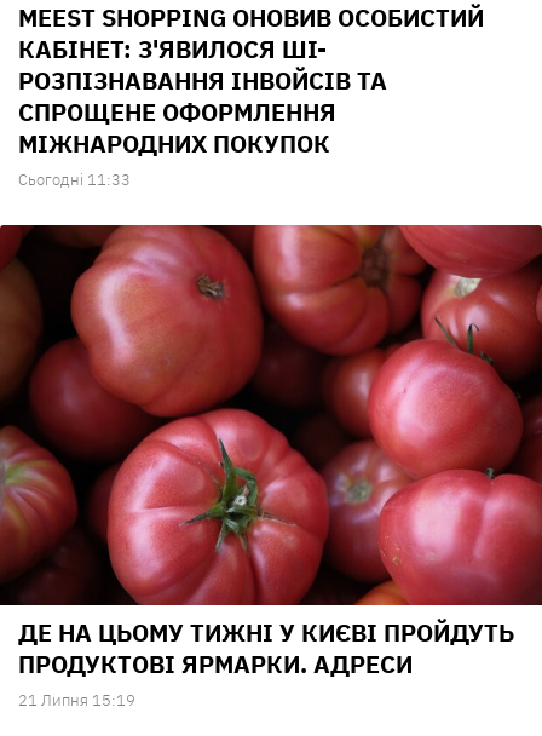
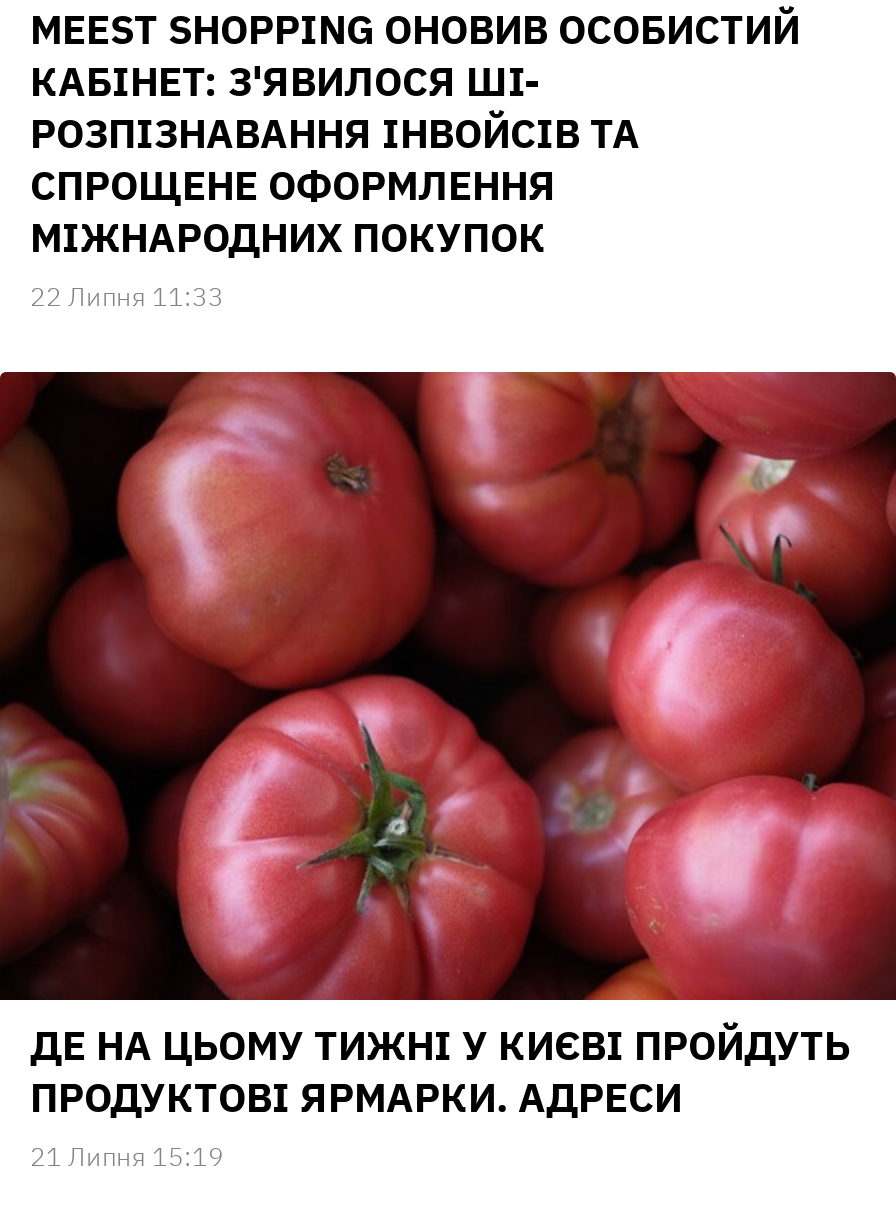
- Сьогодні 11:33
+ 22 Липня 11:33
